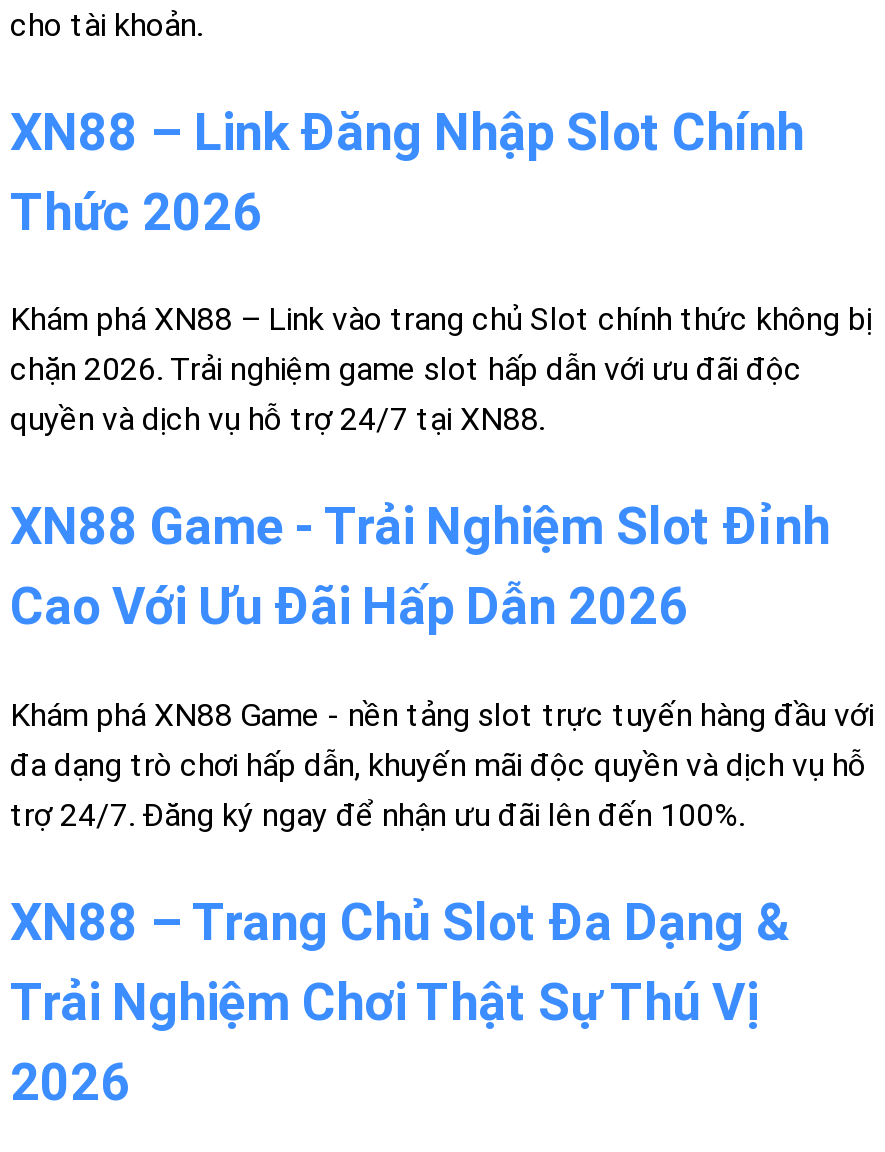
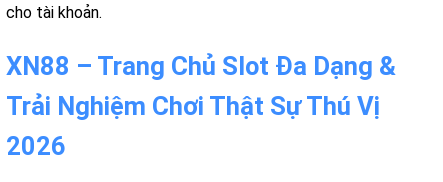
- XN88 – Link Đăng Nhập Slot Chính
- Thức 2026
- Khám phá XN88 – Link vào trang chủ Slot chính thức không bị
- chặn 2026. Trải nghiệm game slot hấp dẫn với ưu đãi độc
- quyền và dịch vụ hỗ trợ 24/7 tại XN88.
- XN88 Game - Trải Nghiệm Slot Đỉnh
- Cao Với Ưu Đãi Hấp Dẫn 2026
- Khám phá XN88 Game - nền tảng slot trực tuyến hàng đầu với
- đa dạng trò chơi hấp dẫn, khuyến mãi độc quyền và dịch vụ hỗ
- trợ 24/7. Đăng ký ngay để nhận ưu đãi lên đến 100%.
